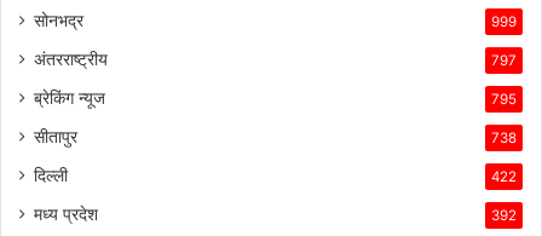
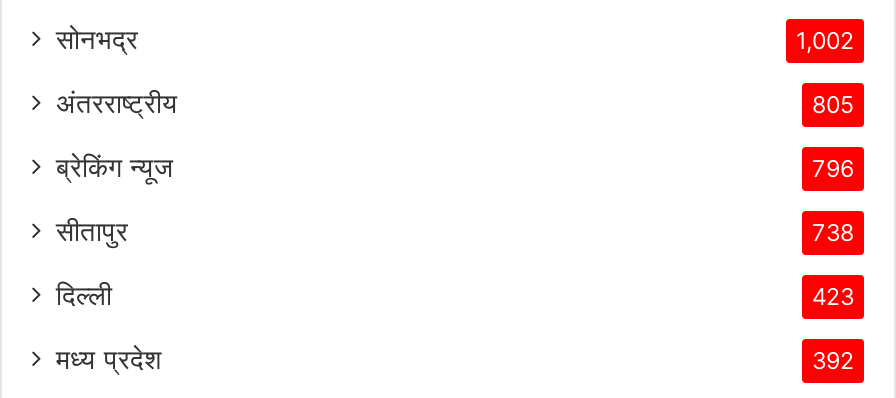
- 999
+ 1,002

- 797
+ 805

- 795
+ 796

- 422
+ 423
